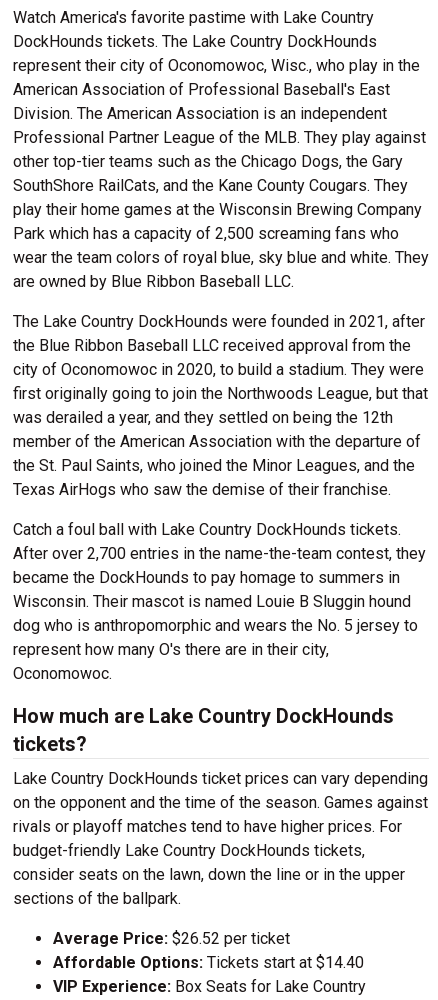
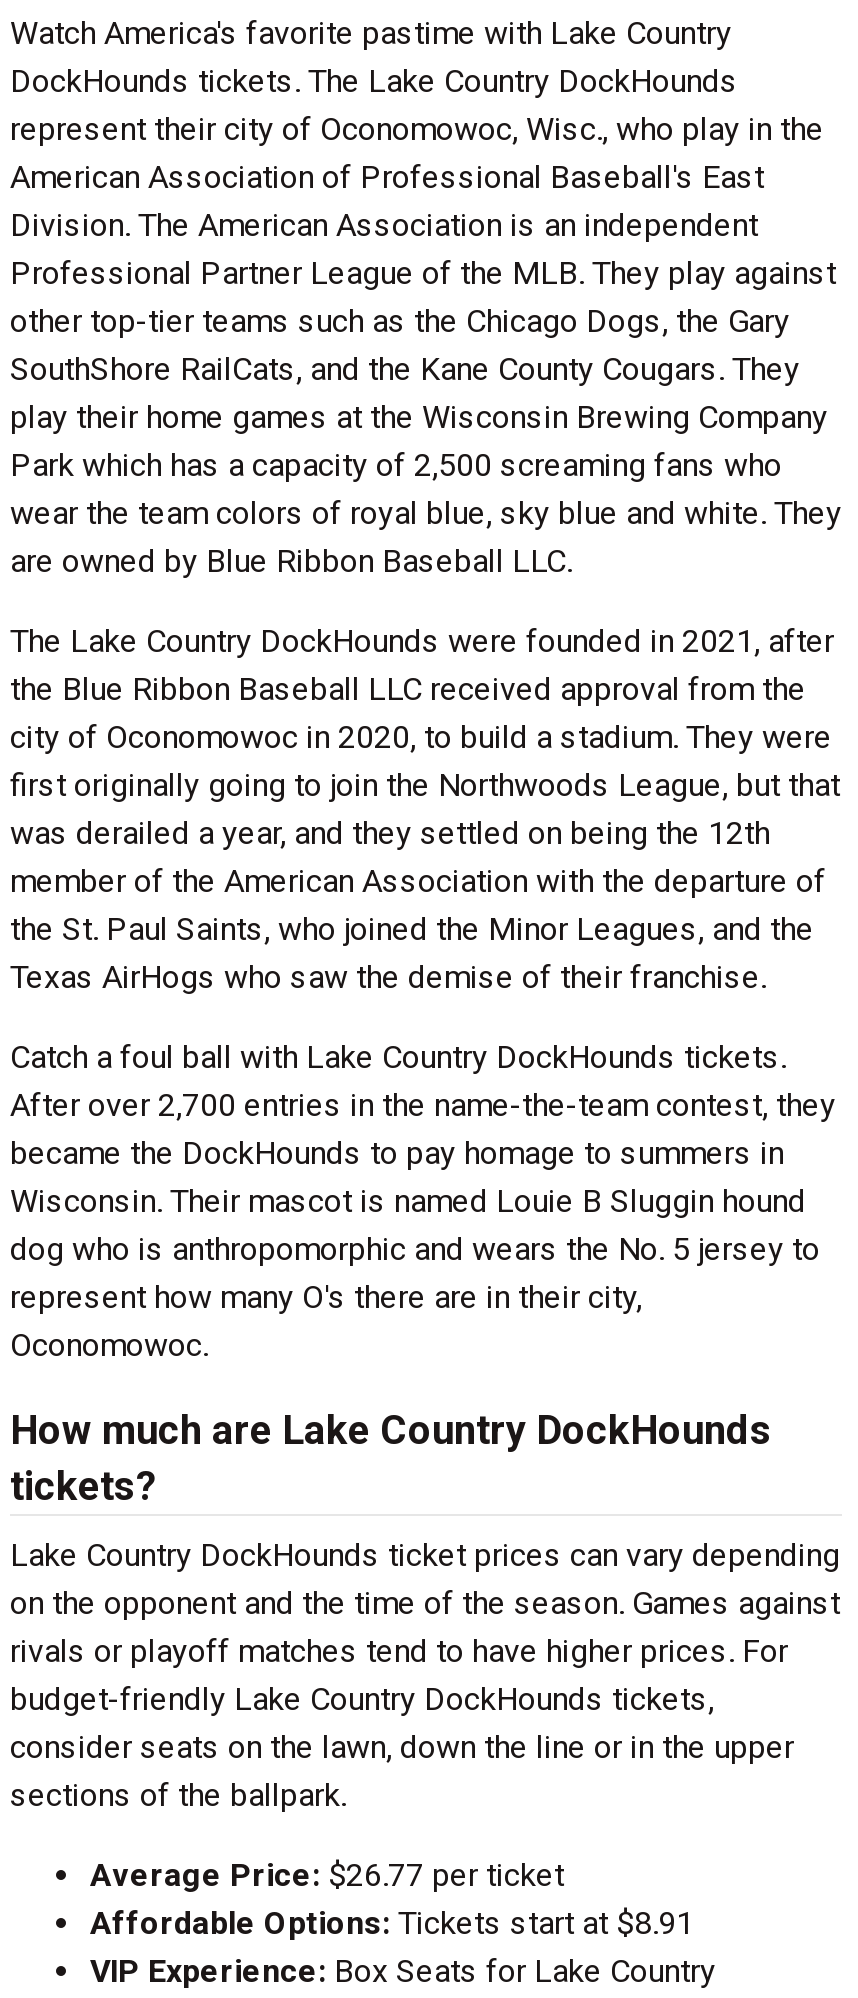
- Average Price: $26.52 per ticket
+ Average Price: $26.77 per ticket

- Affordable Options: Tickets start at $14.40
+ Affordable Options: Tickets start at $8.91
